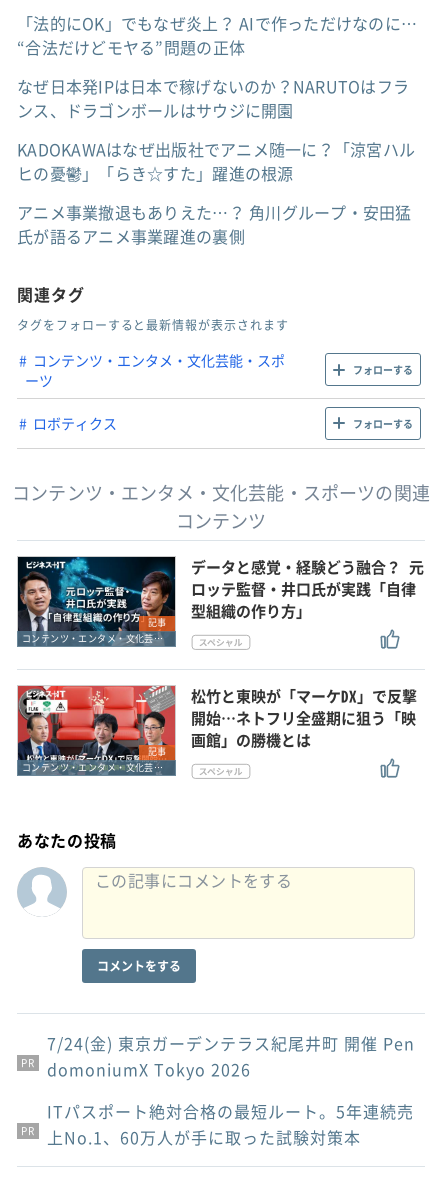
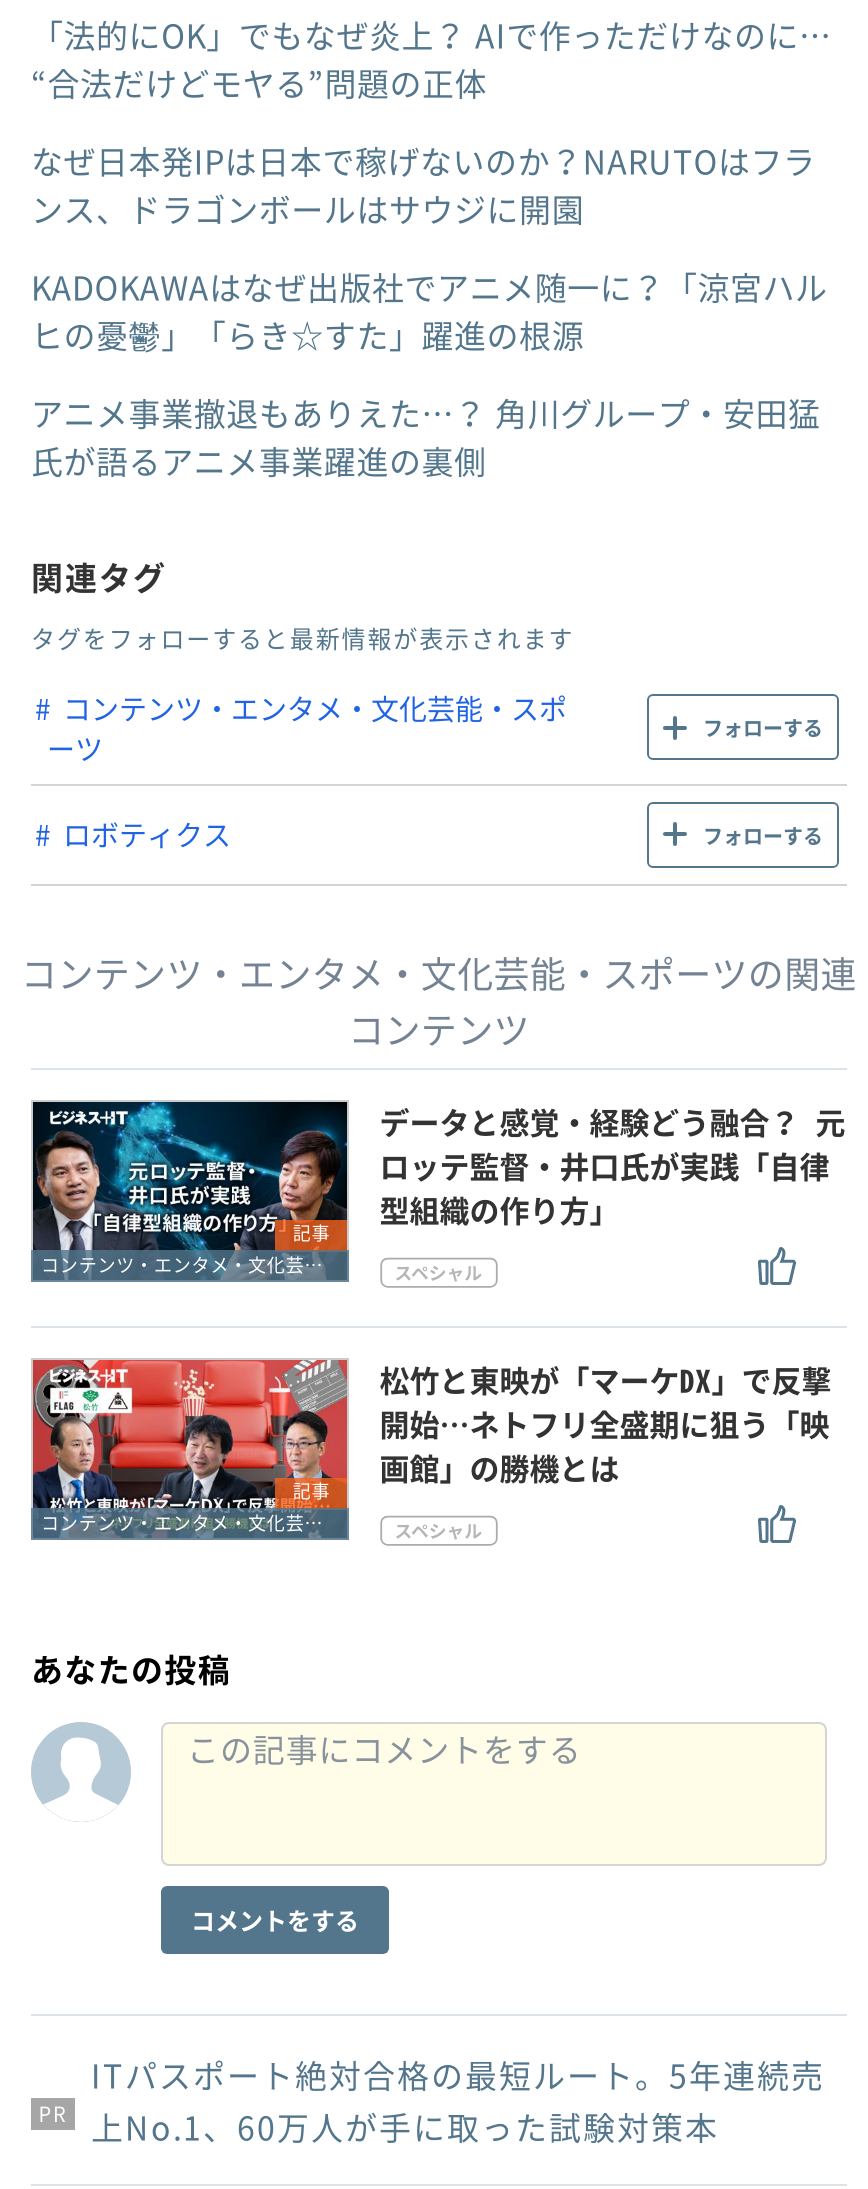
- 7/24(金) 東京ガーデンテラス紀尾井町 開催 Pen
- domoniumX Tokyo 2026
